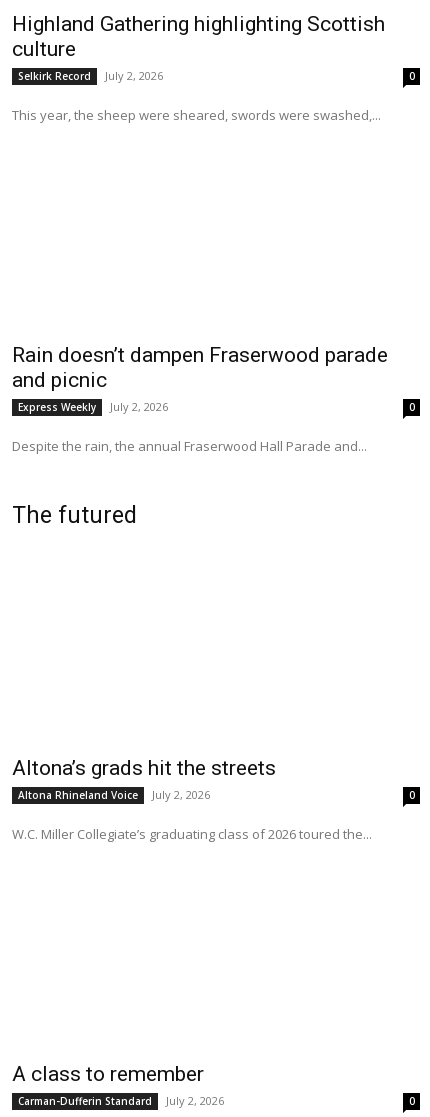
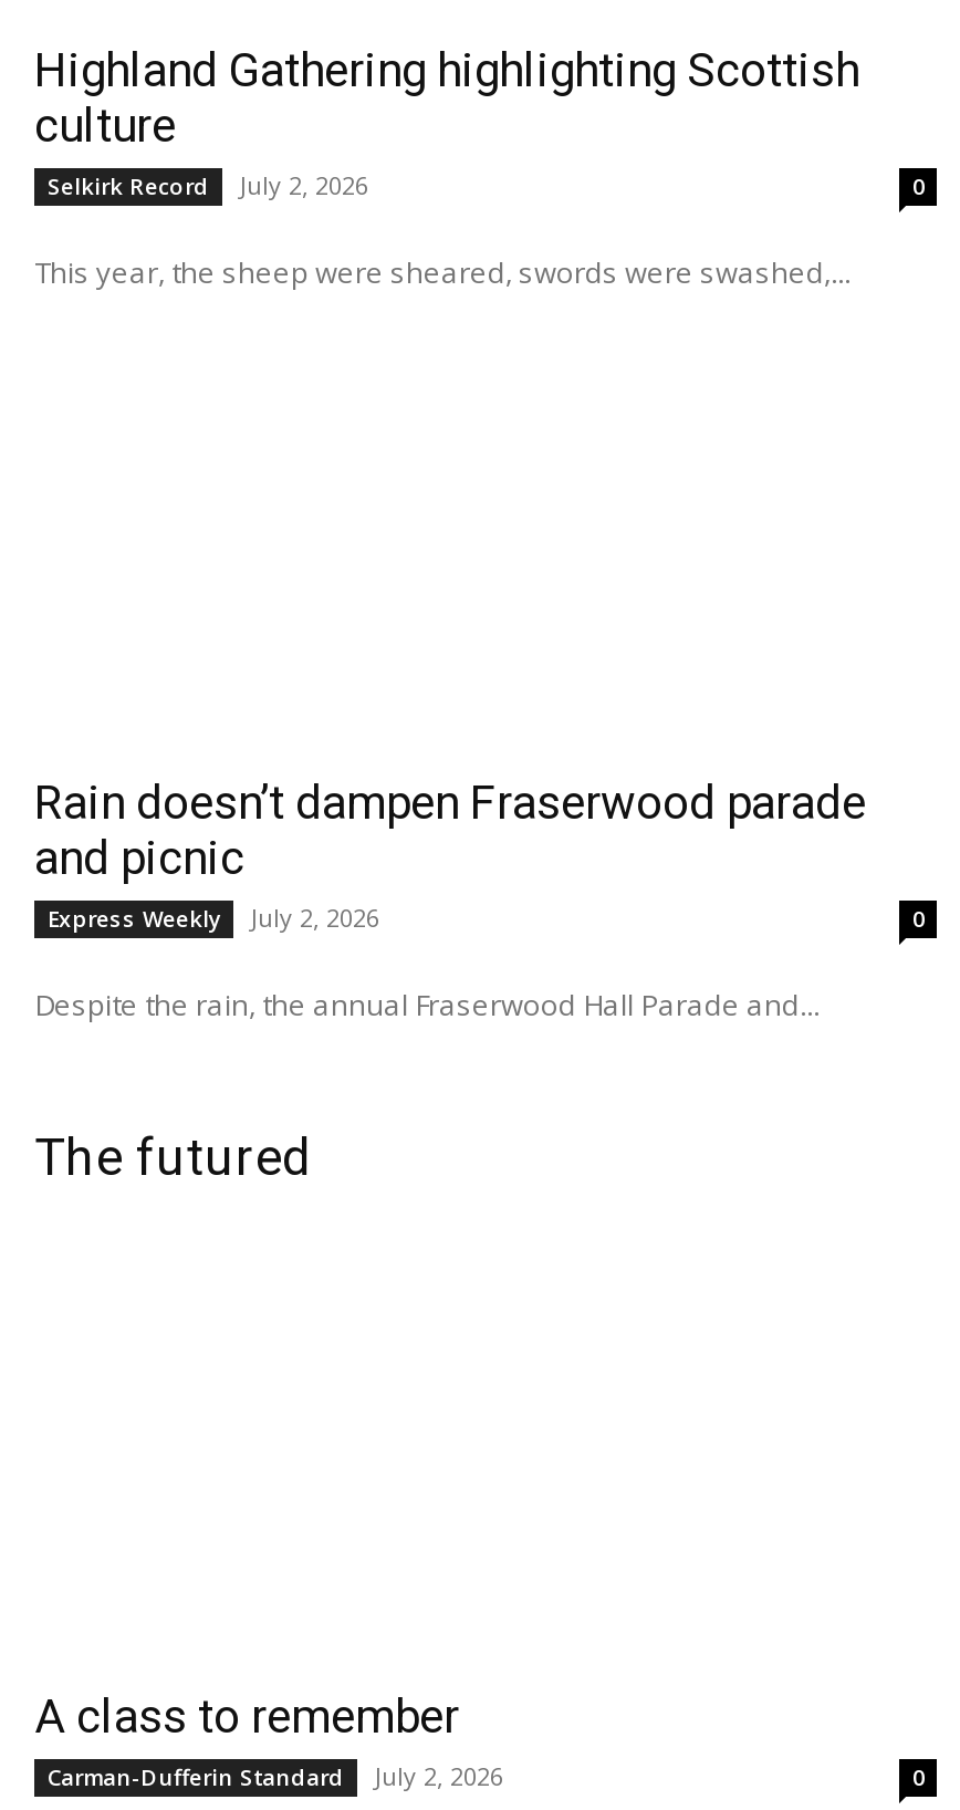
- Altona’s grads hit the streets
- Altona Rhineland Voice
- July 2, 2026
- 0
- W.C. Miller Collegiate’s graduating class of 2026 toured the...
